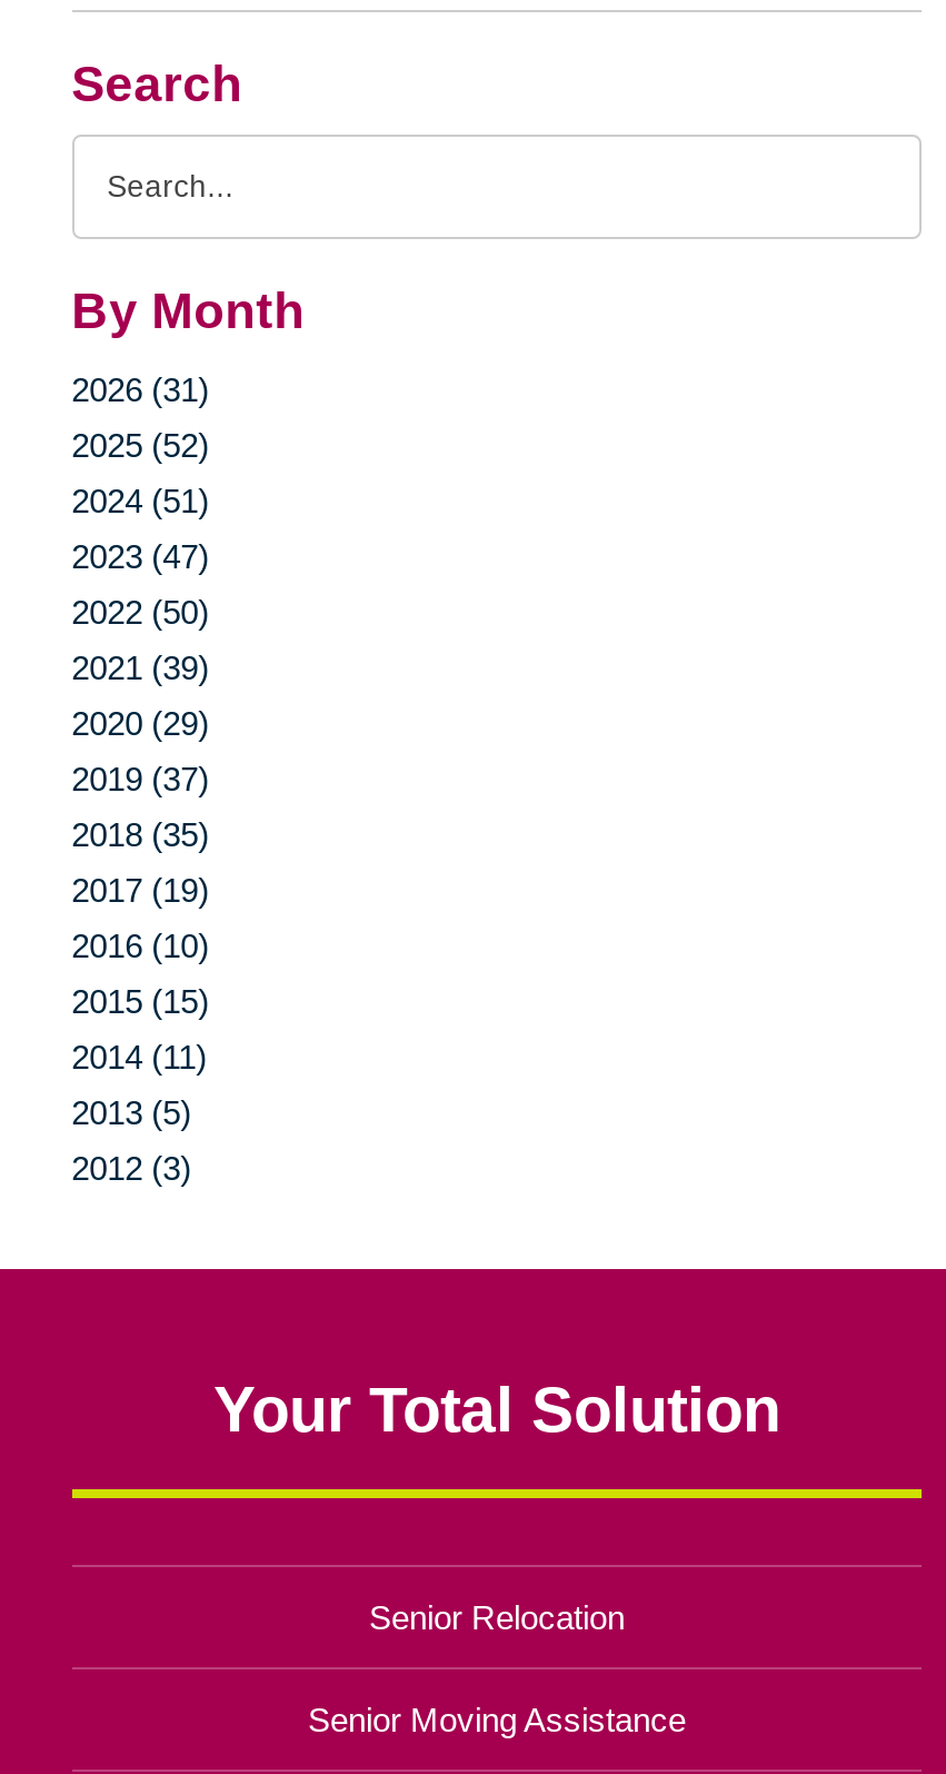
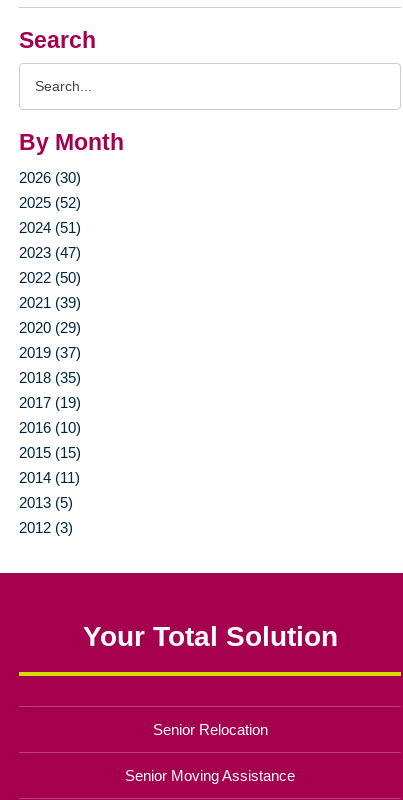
- 2026 (31)
+ 2026 (30)
